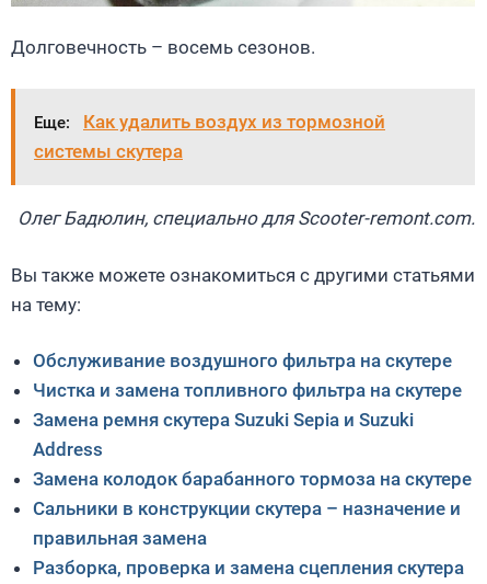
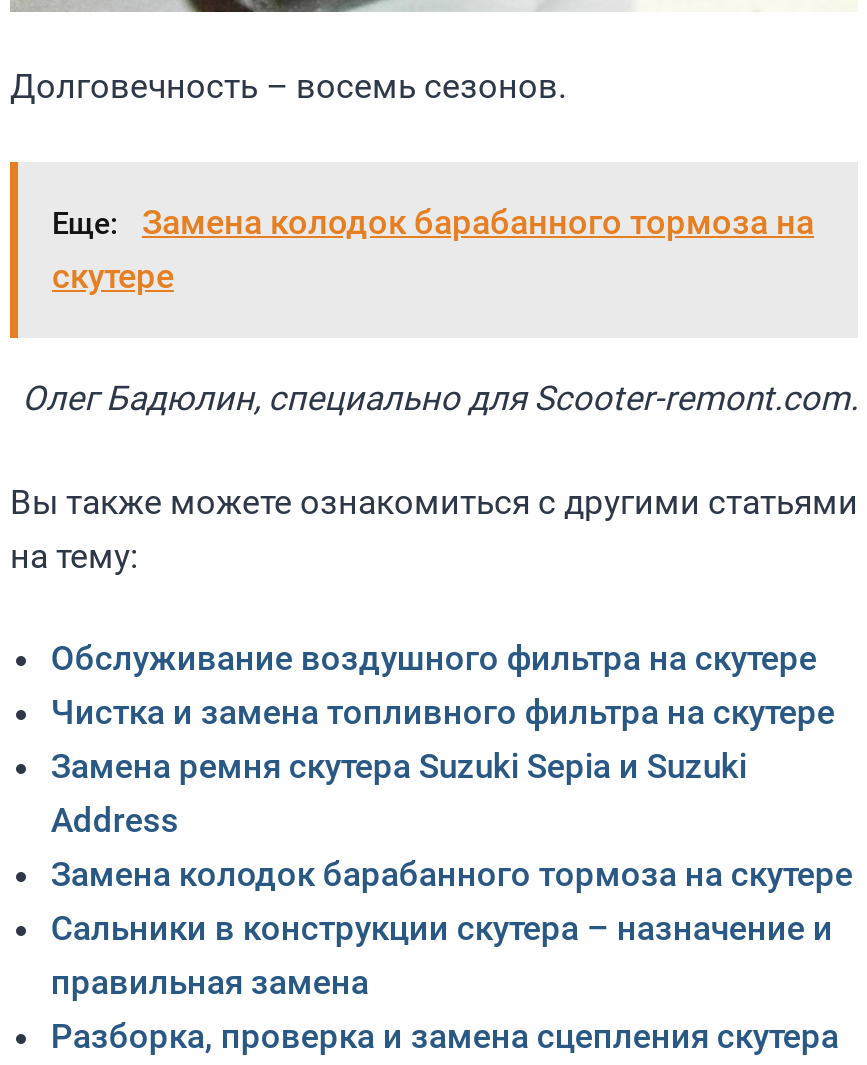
- Еще: Как удалить воздух из тормозной
- системы скутера
+ Еще: Замена колодок барабанного тормоза на
+ скутере
